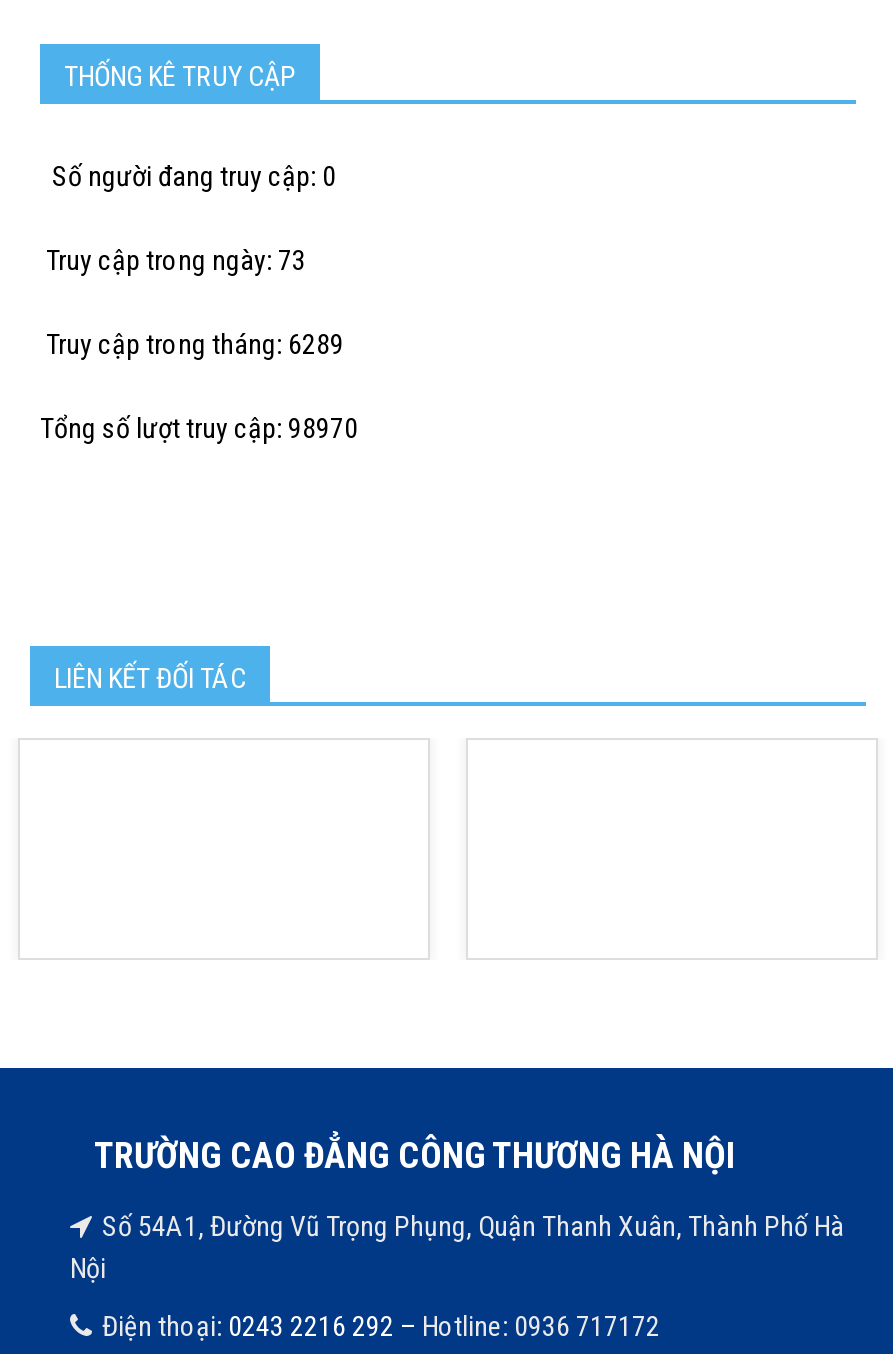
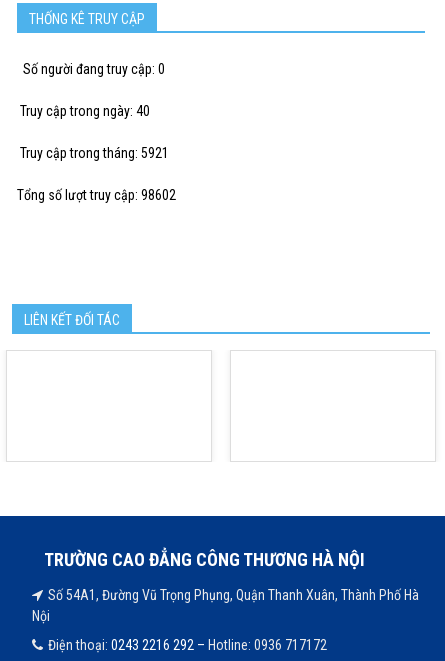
- Truy cập trong ngày: 73
+ Truy cập trong ngày: 40

- Truy cập trong tháng: 6289
+ Truy cập trong tháng: 5921

- Tổng số lượt truy cập: 98970
+ Tổng số lượt truy cập: 98602
